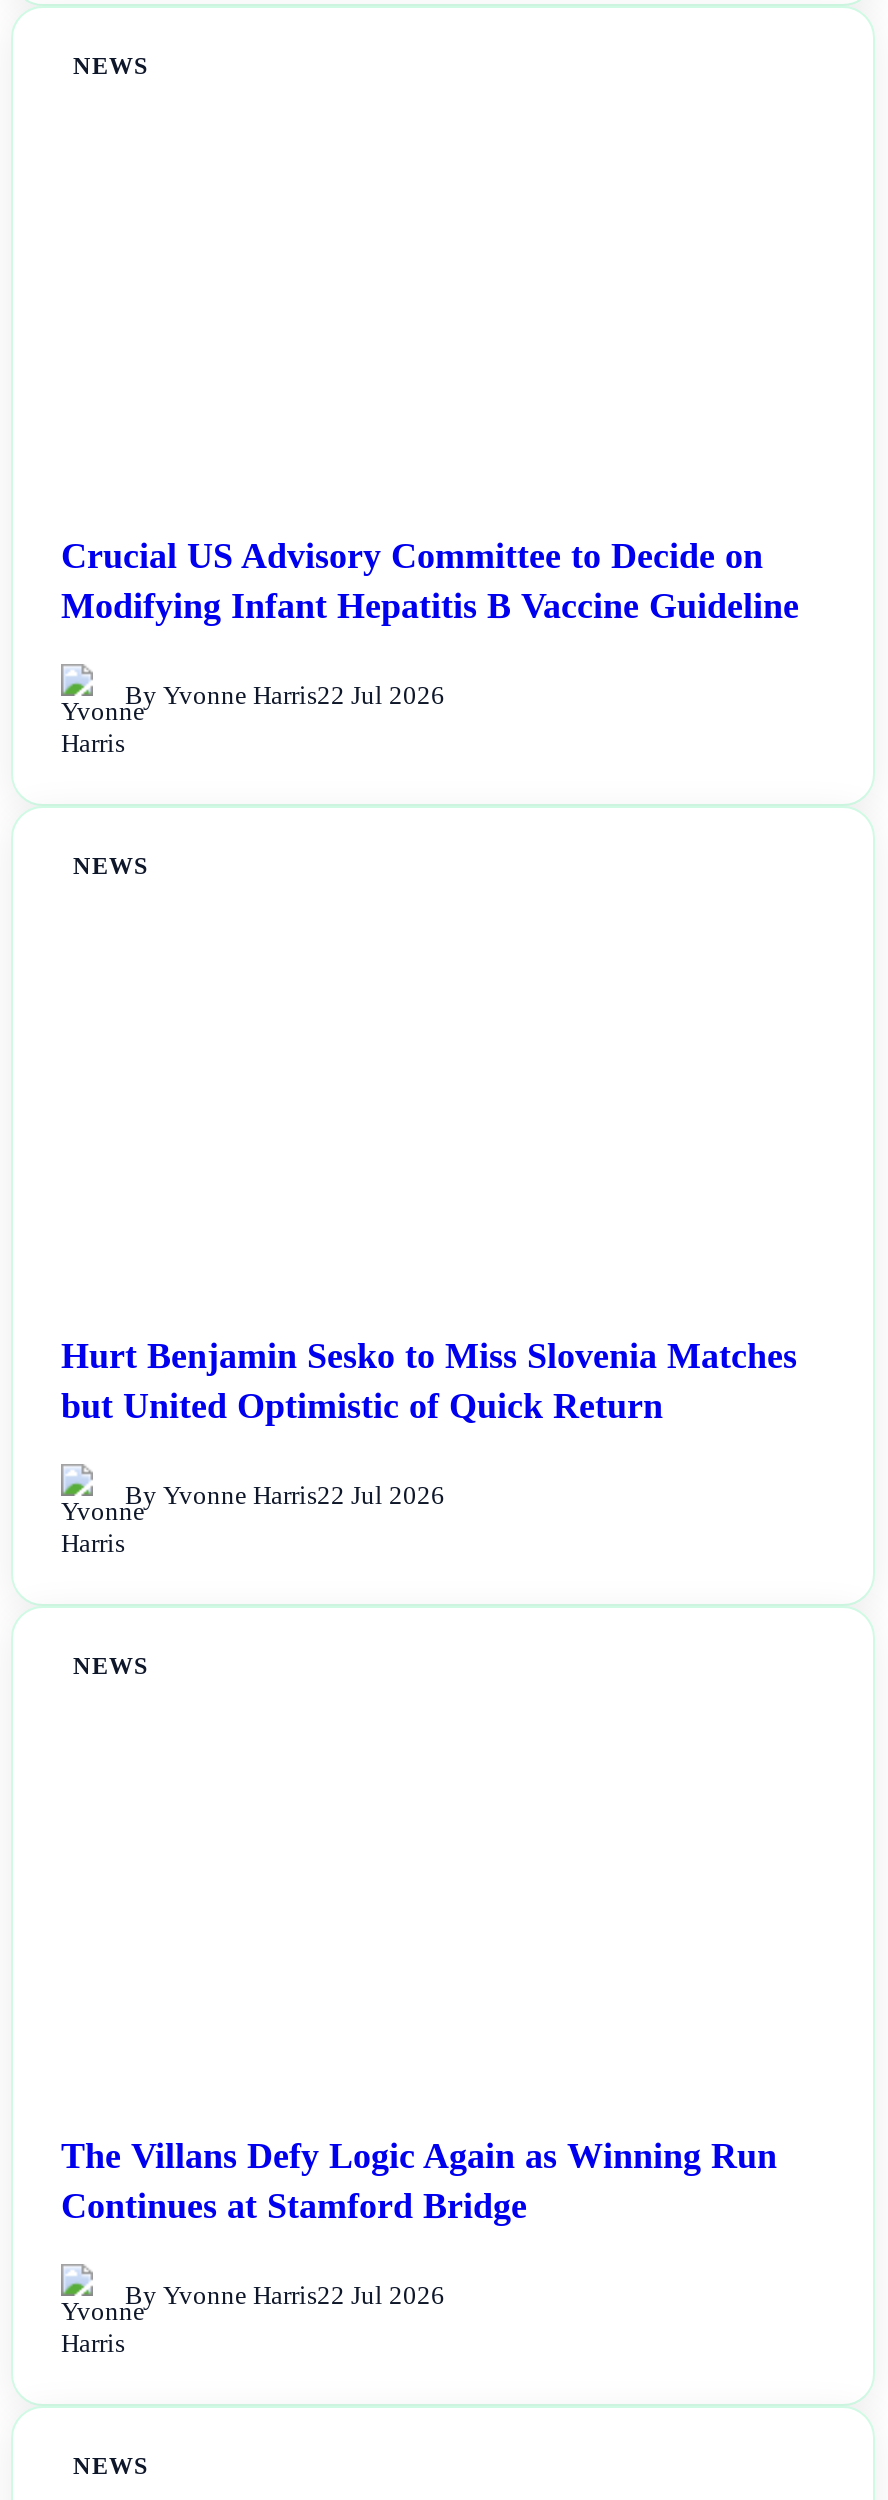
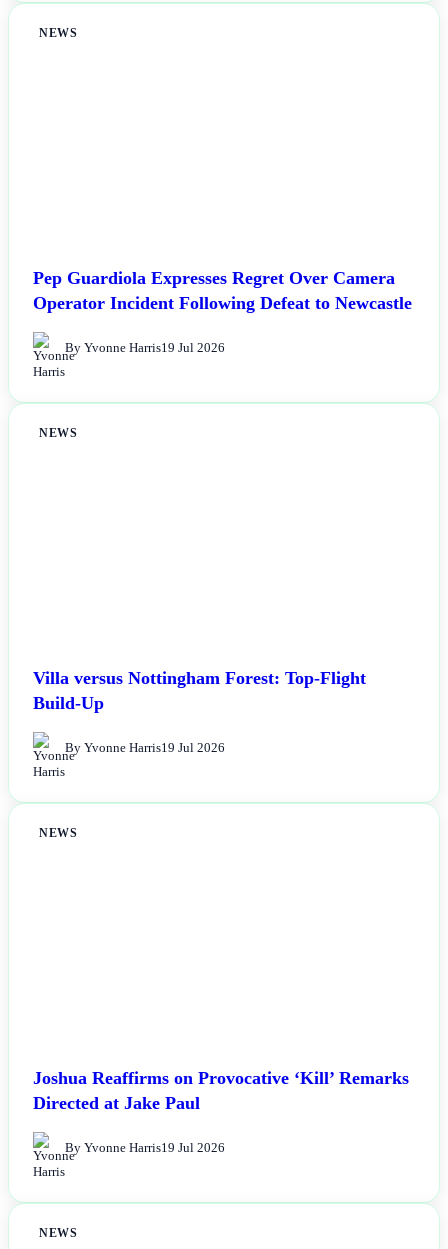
- Crucial US Advisory Committee to Decide on
- Modifying Infant Hepatitis B Vaccine Guideline
+ Pep Guardiola Expresses Regret Over Camera
+ Operator Incident Following Defeat to Newcastle

- By Yvonne Harris22 Jul 2026
+ By Yvonne Harris19 Jul 2026

- Hurt Benjamin Sesko to Miss Slovenia Matches
- but United Optimistic of Quick Return
+ Villa versus Nottingham Forest: Top-Flight
+ Build-Up

- By Yvonne Harris22 Jul 2026
+ By Yvonne Harris19 Jul 2026

- The Villans Defy Logic Again as Winning Run
- Continues at Stamford Bridge
+ Joshua Reaffirms on Provocative ‘Kill’ Remarks
+ Directed at Jake Paul

- By Yvonne Harris22 Jul 2026
+ By Yvonne Harris19 Jul 2026
